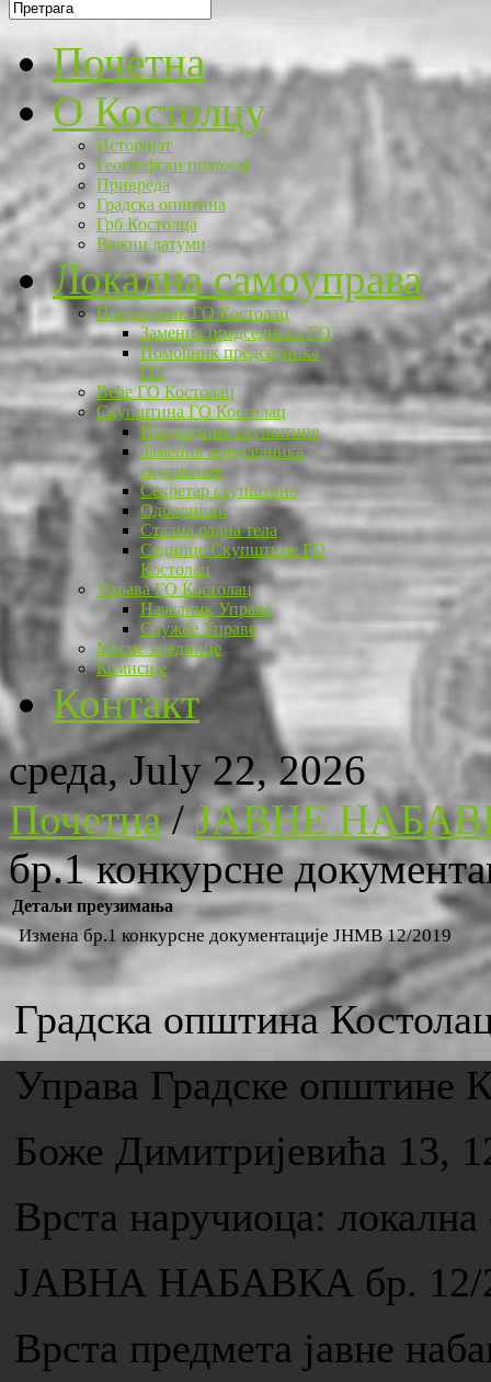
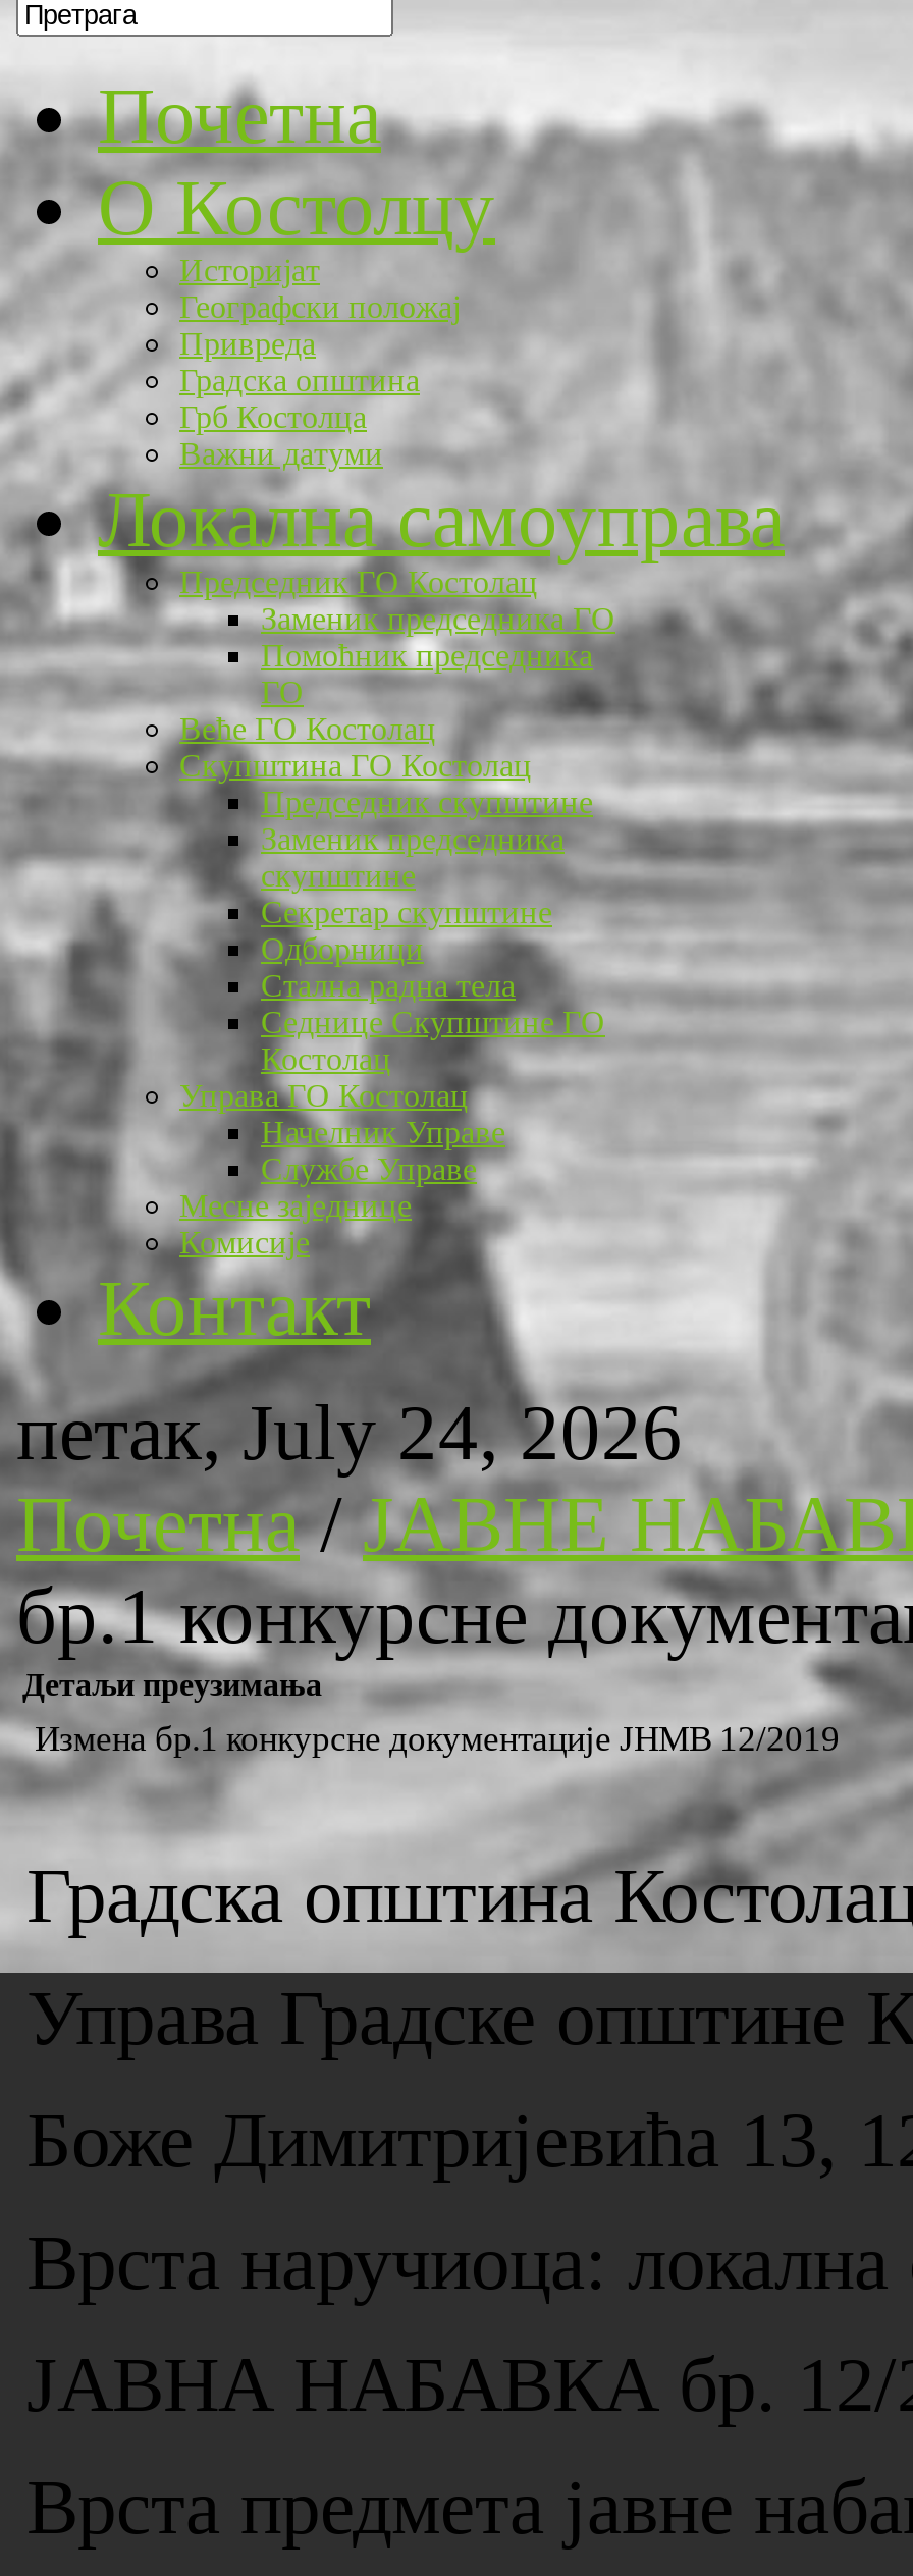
- среда, July 22, 2026
+ петак, July 24, 2026
